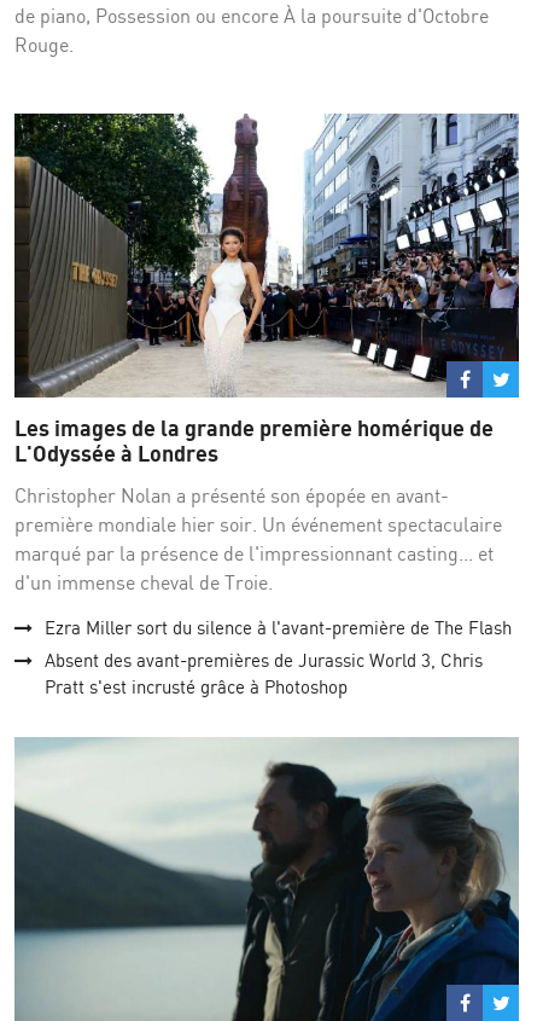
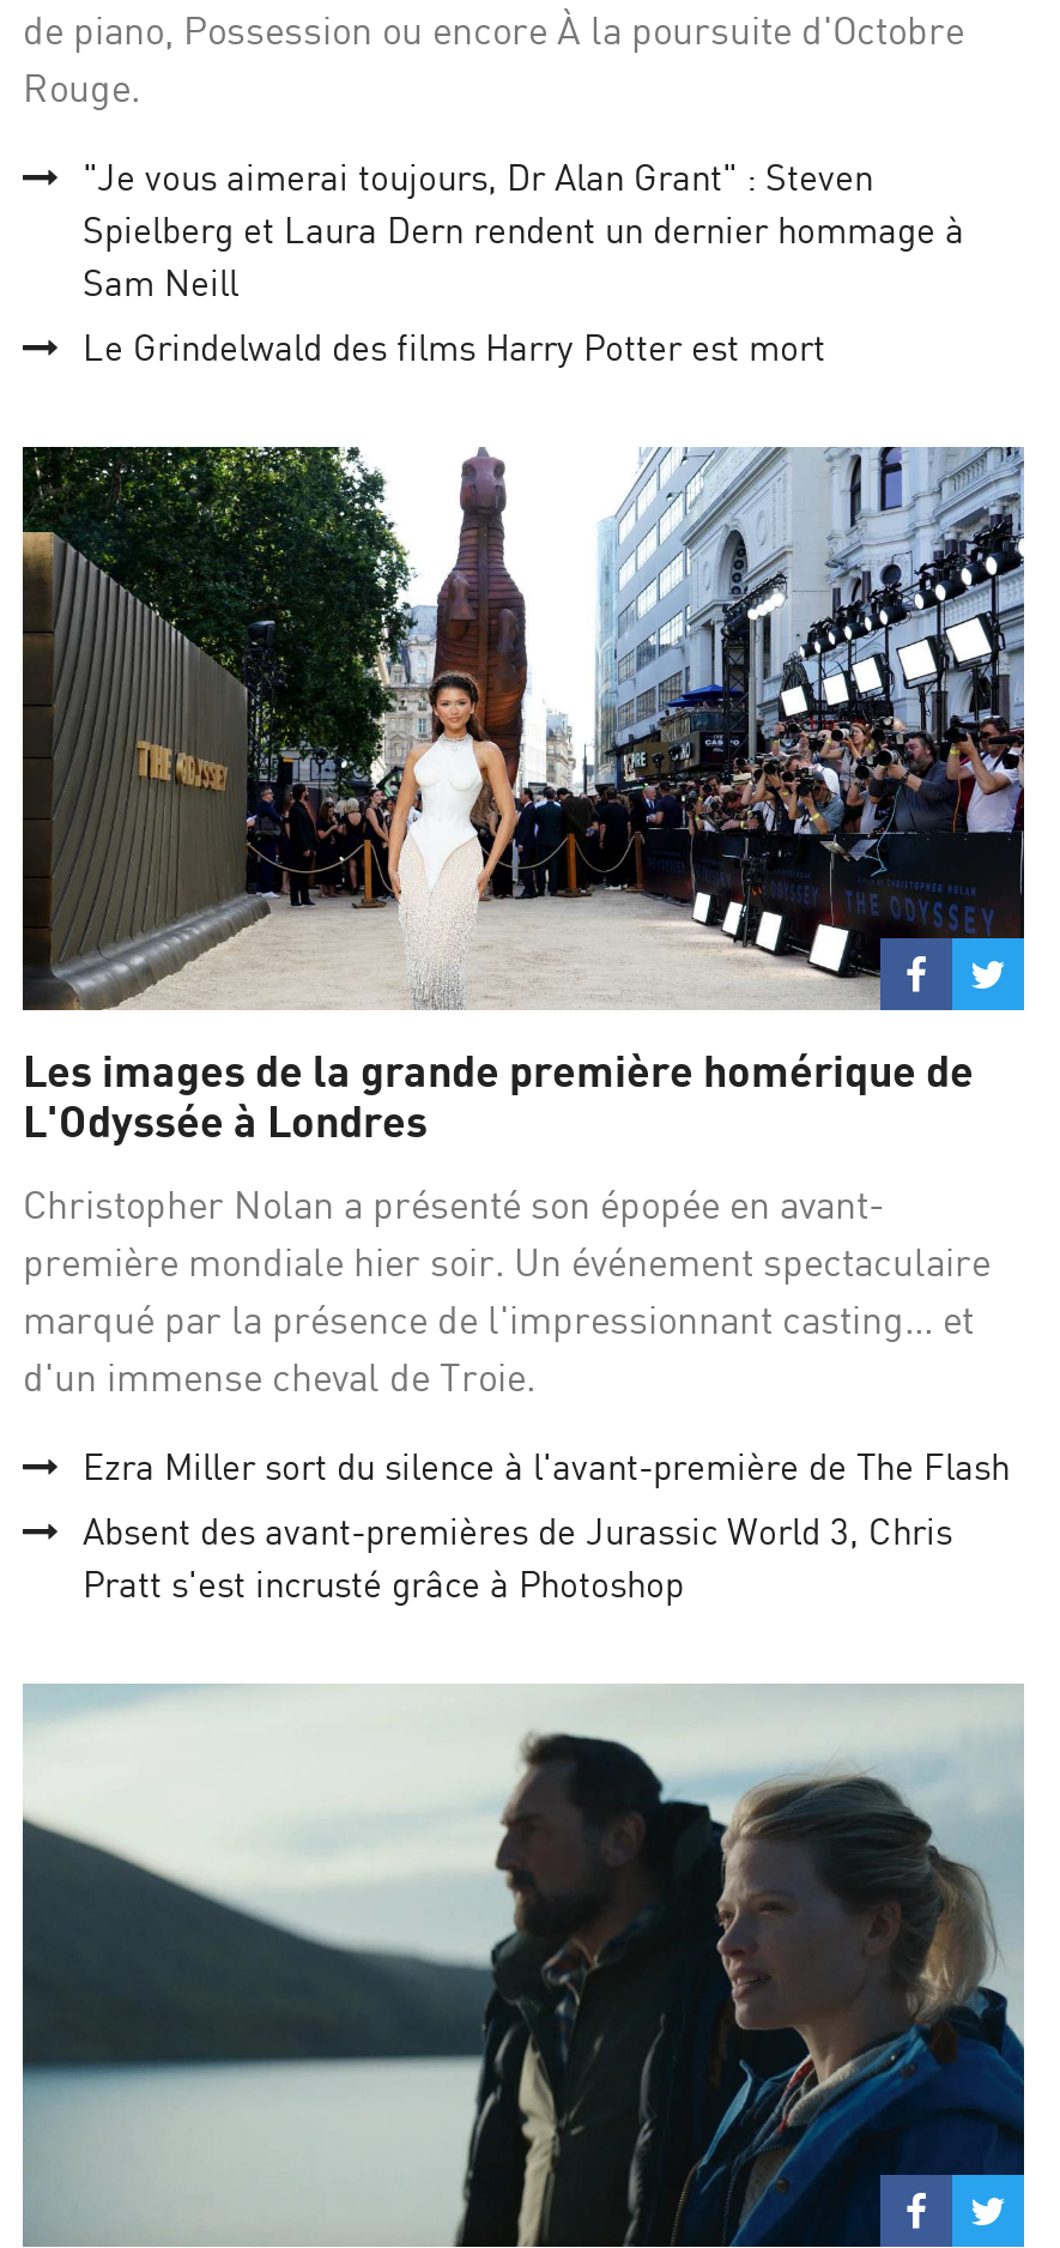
+ "Je vous aimerai toujours, Dr Alan Grant" : Steven
+ Spielberg et Laura Dern rendent un dernier hommage à
+ Sam Neill
+ Le Grindelwald des films Harry Potter est mort
